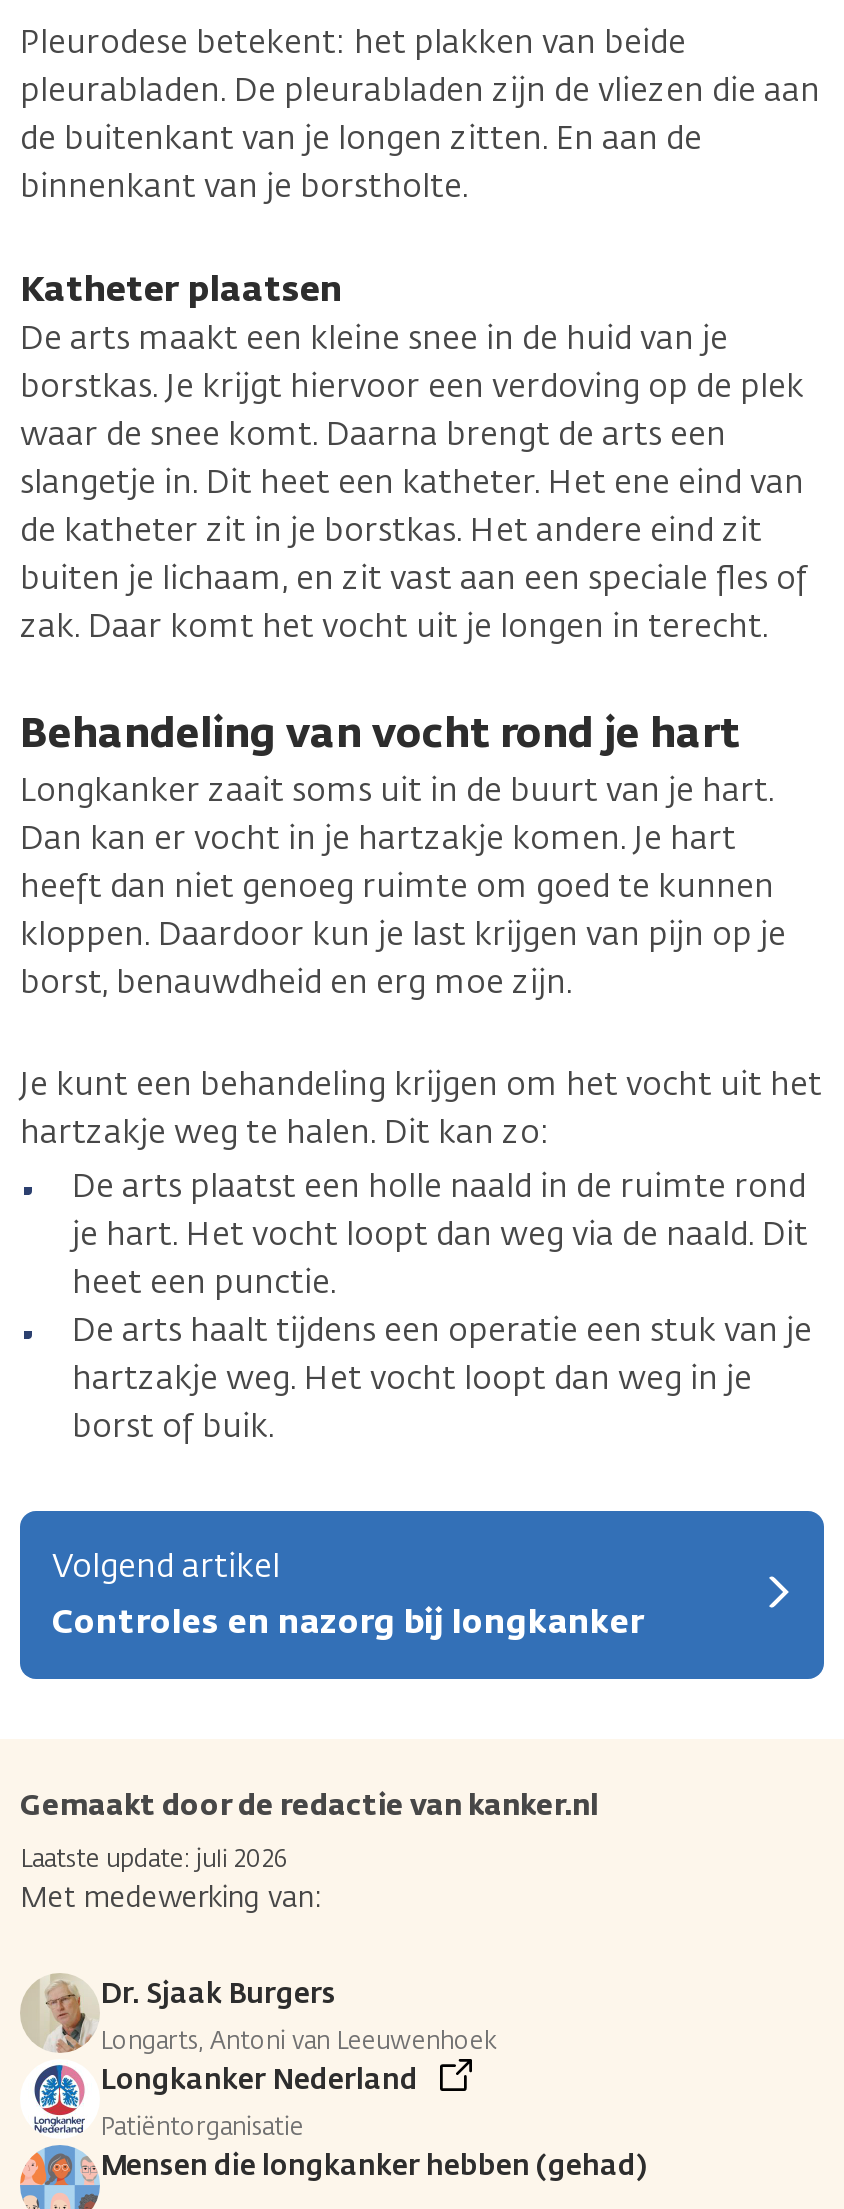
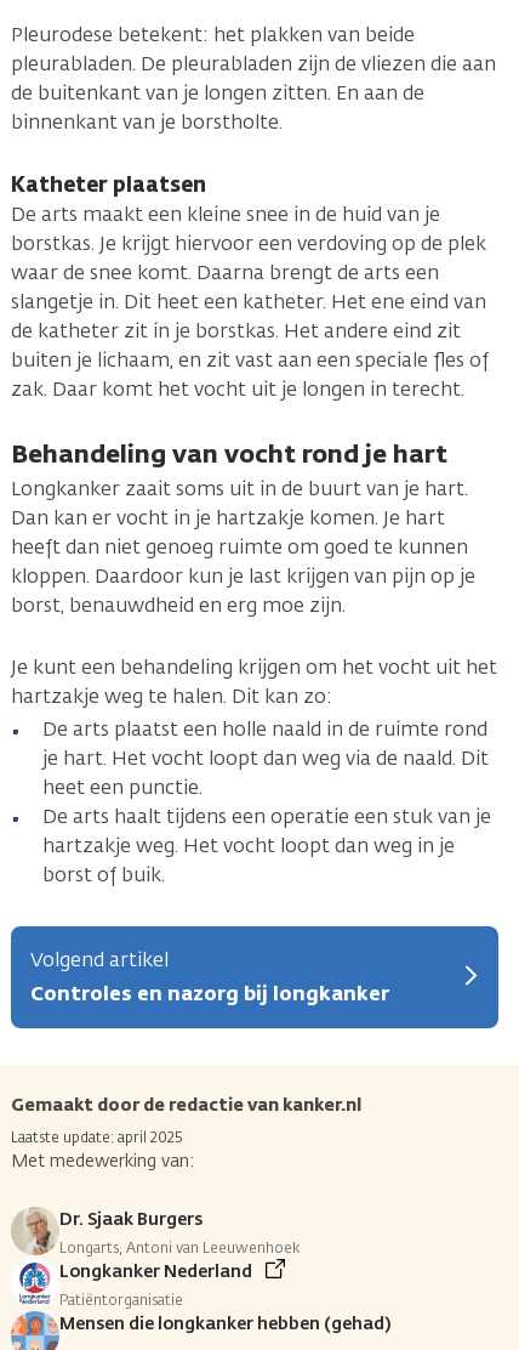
- Laatste update: juli 2026
+ Laatste update: april 2025
